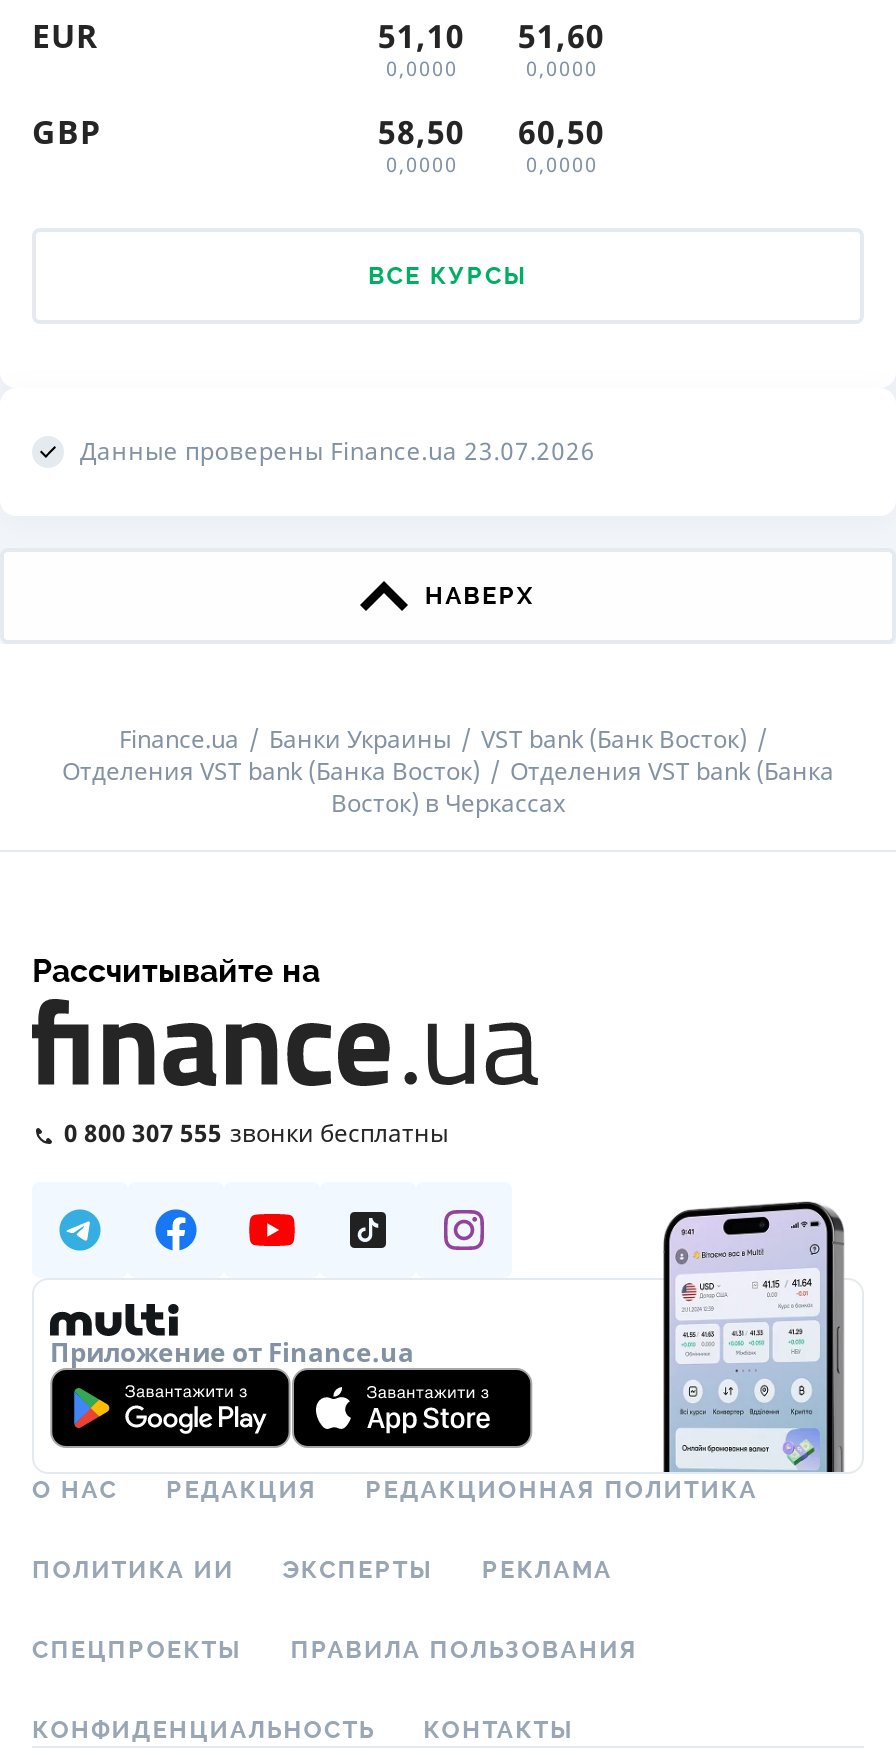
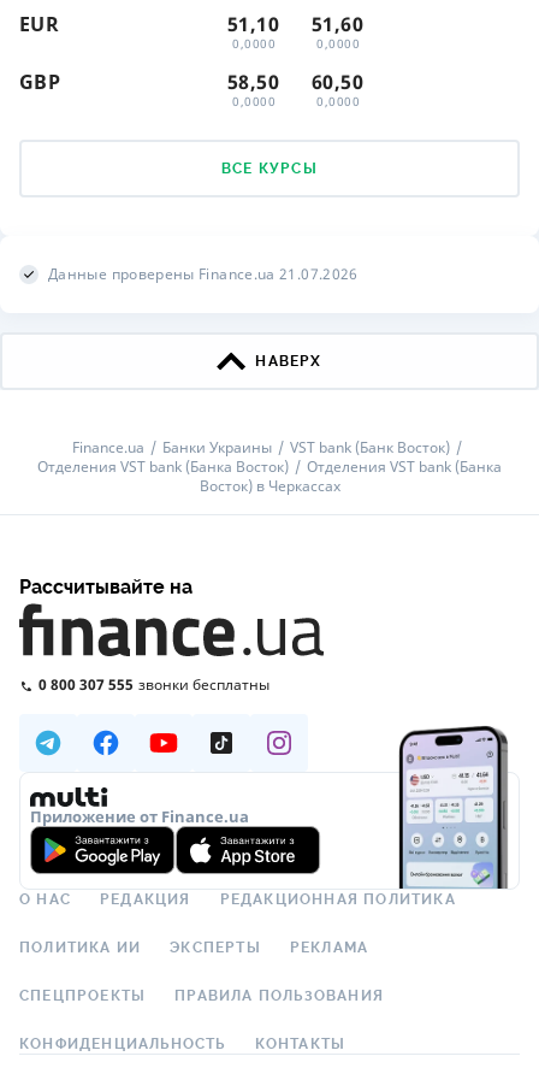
- Данные проверены Finance.ua 23.07.2026
+ Данные проверены Finance.ua 21.07.2026
